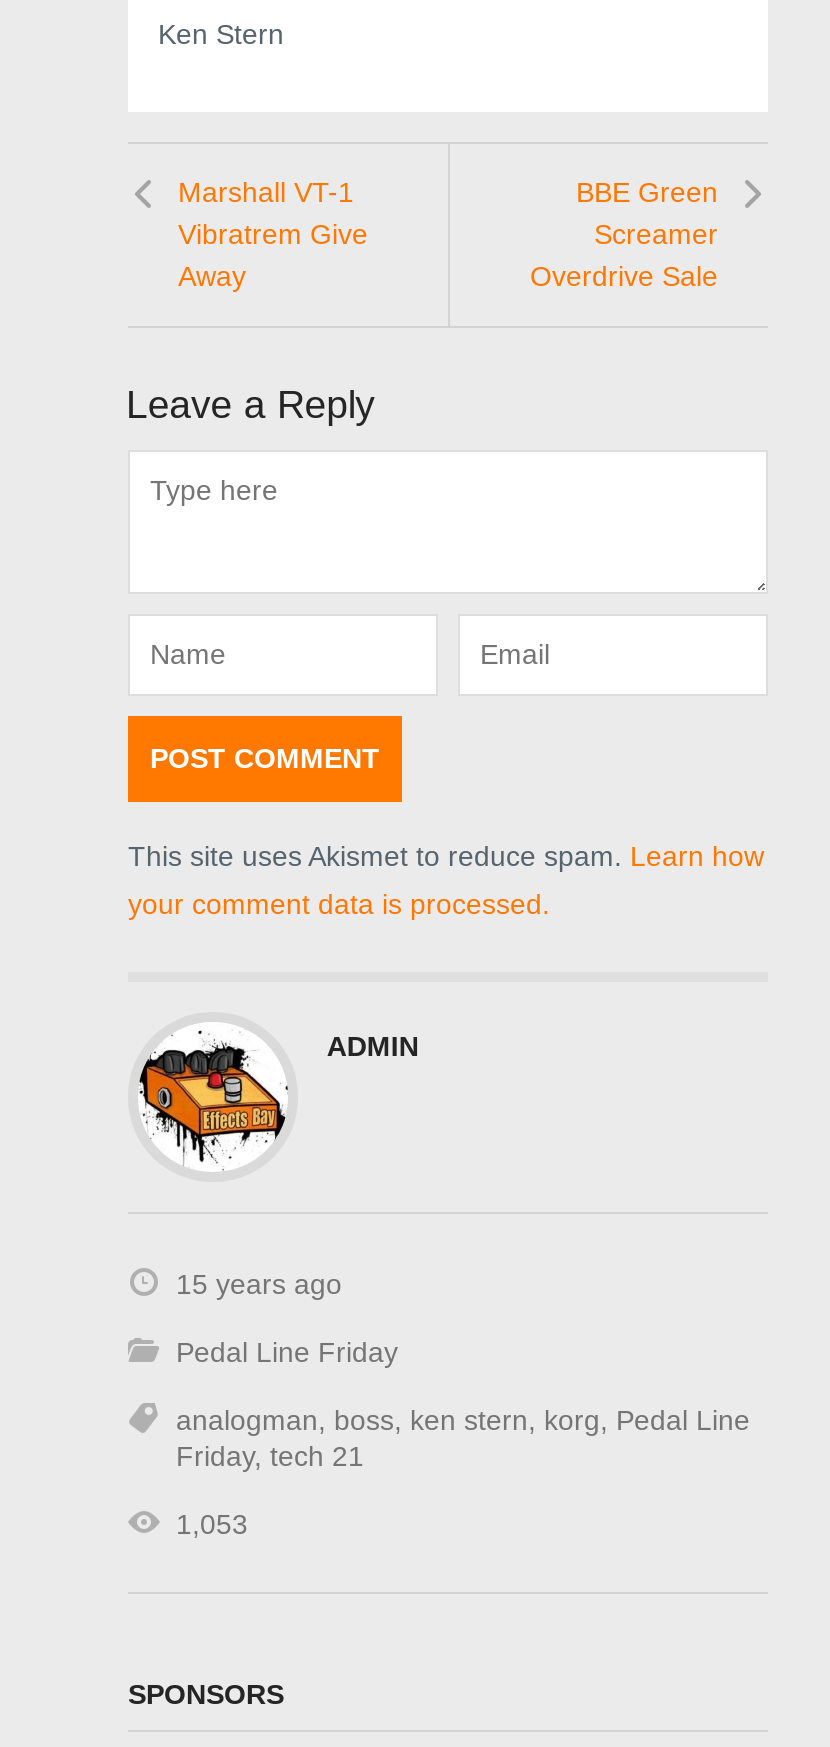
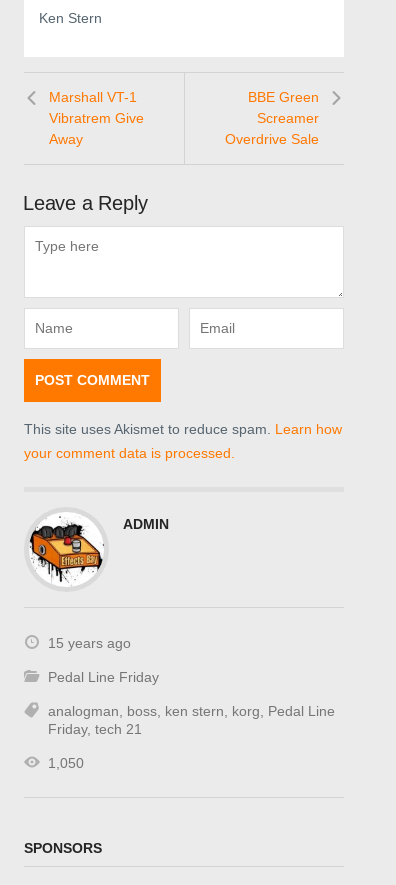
- 1,053
+ 1,050
